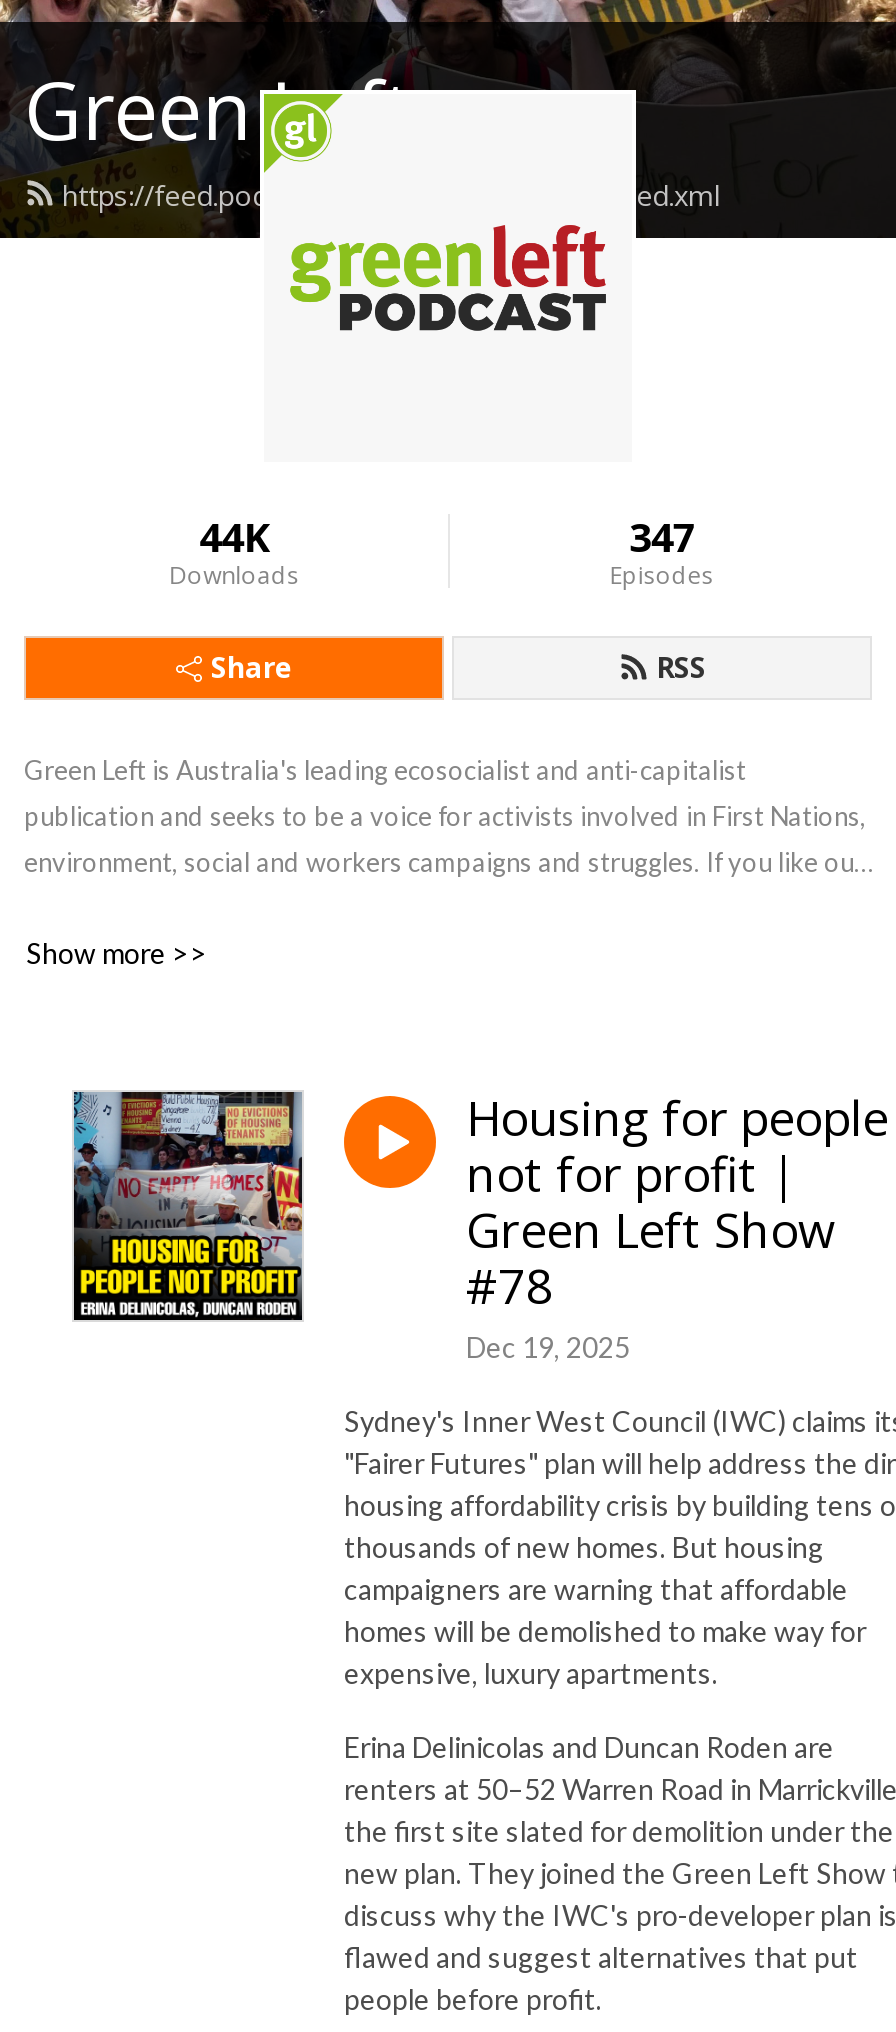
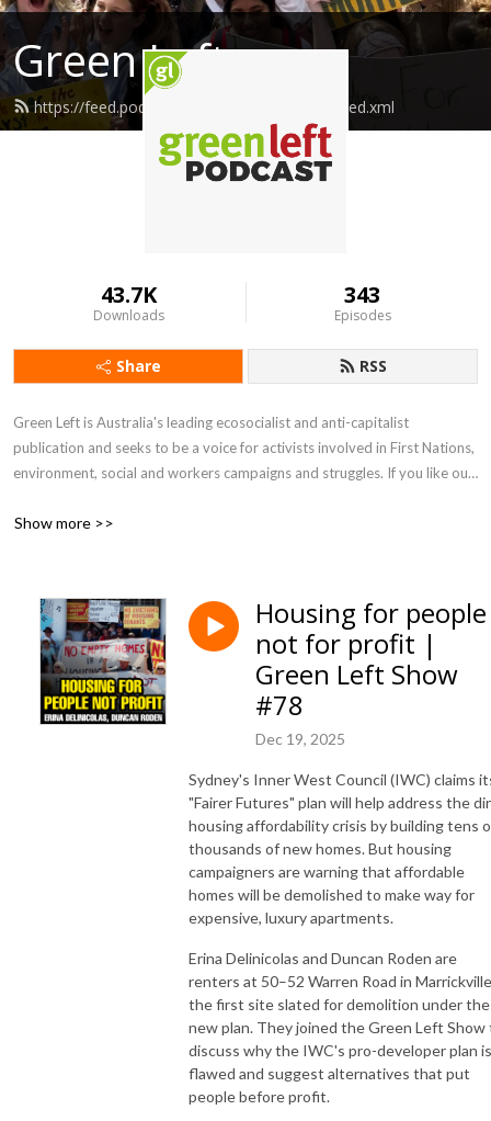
- 44K
+ 43.7K

- 347
+ 343
